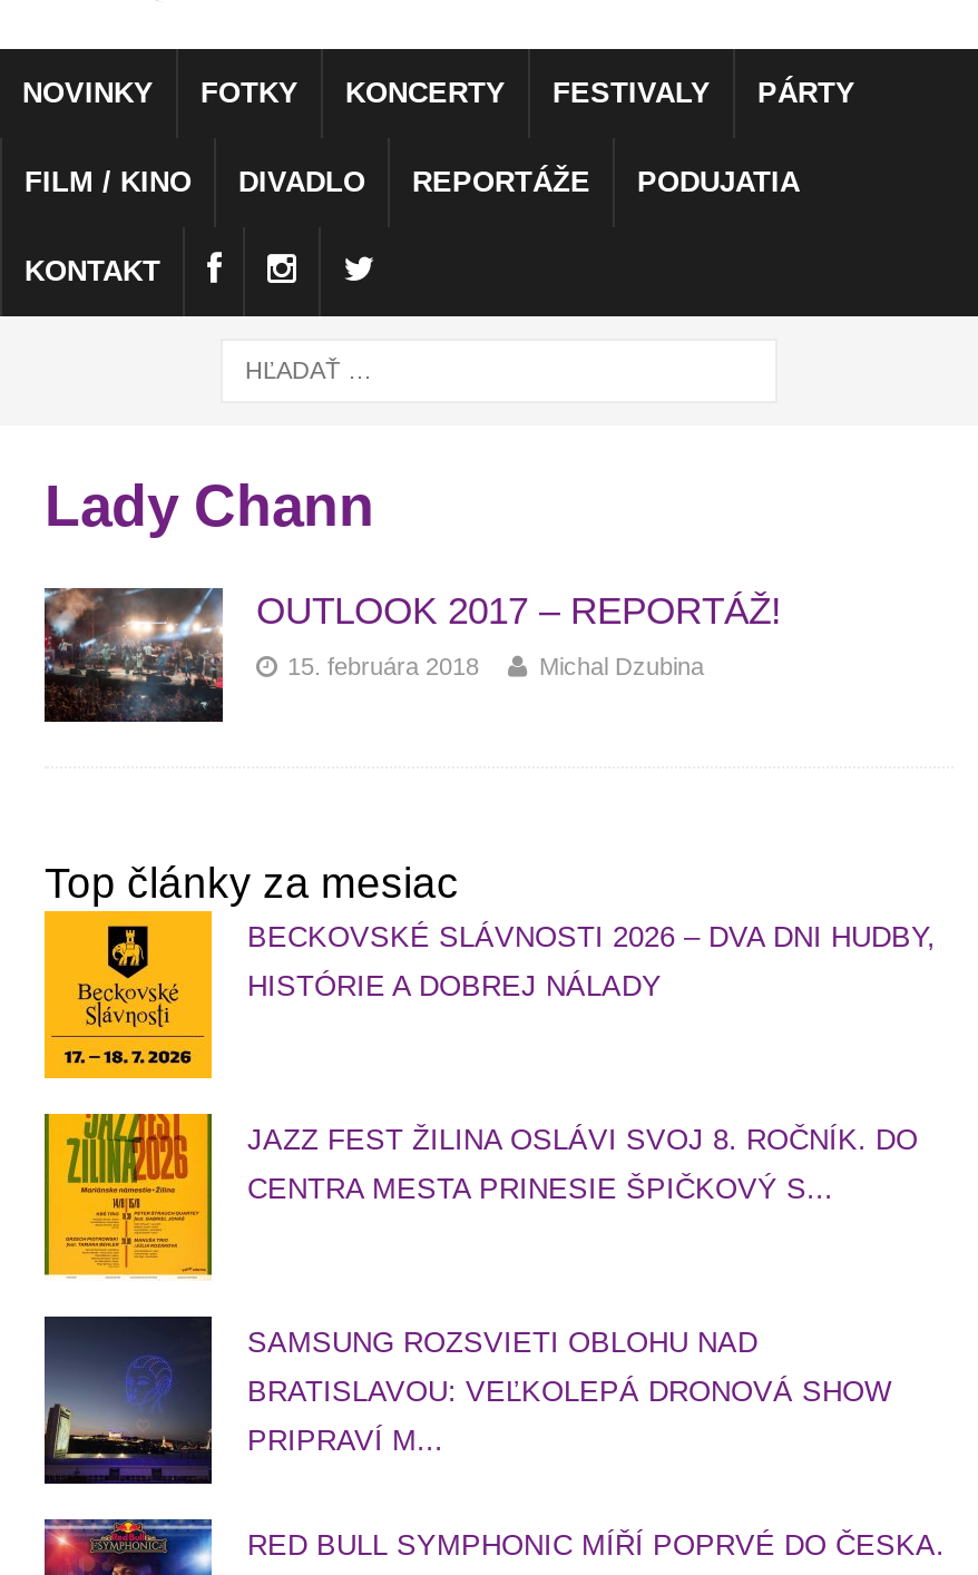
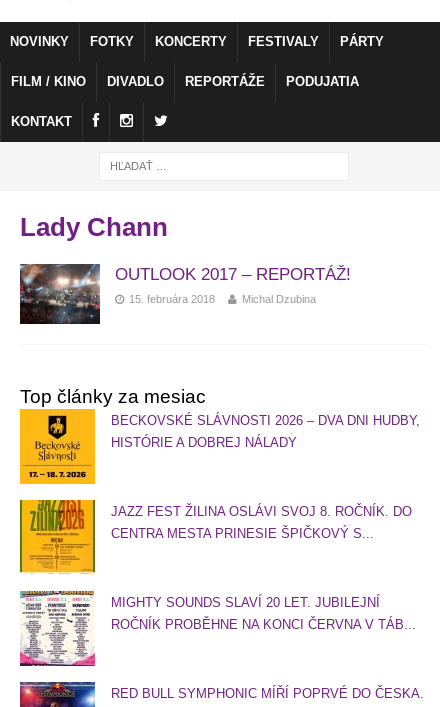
- [image]
- SAMSUNG ROZSVIETI OBLOHU NAD
- BRATISLAVOU: VEĽKOLEPÁ DRONOVÁ SHOW
- PRIPRAVÍ M...
+ [image]
+ MIGHTY SOUNDS SLAVÍ 20 LET. JUBILEJNÍ
+ ROČNÍK PROBĚHNE NA KONCI ČERVNA V TÁB...
